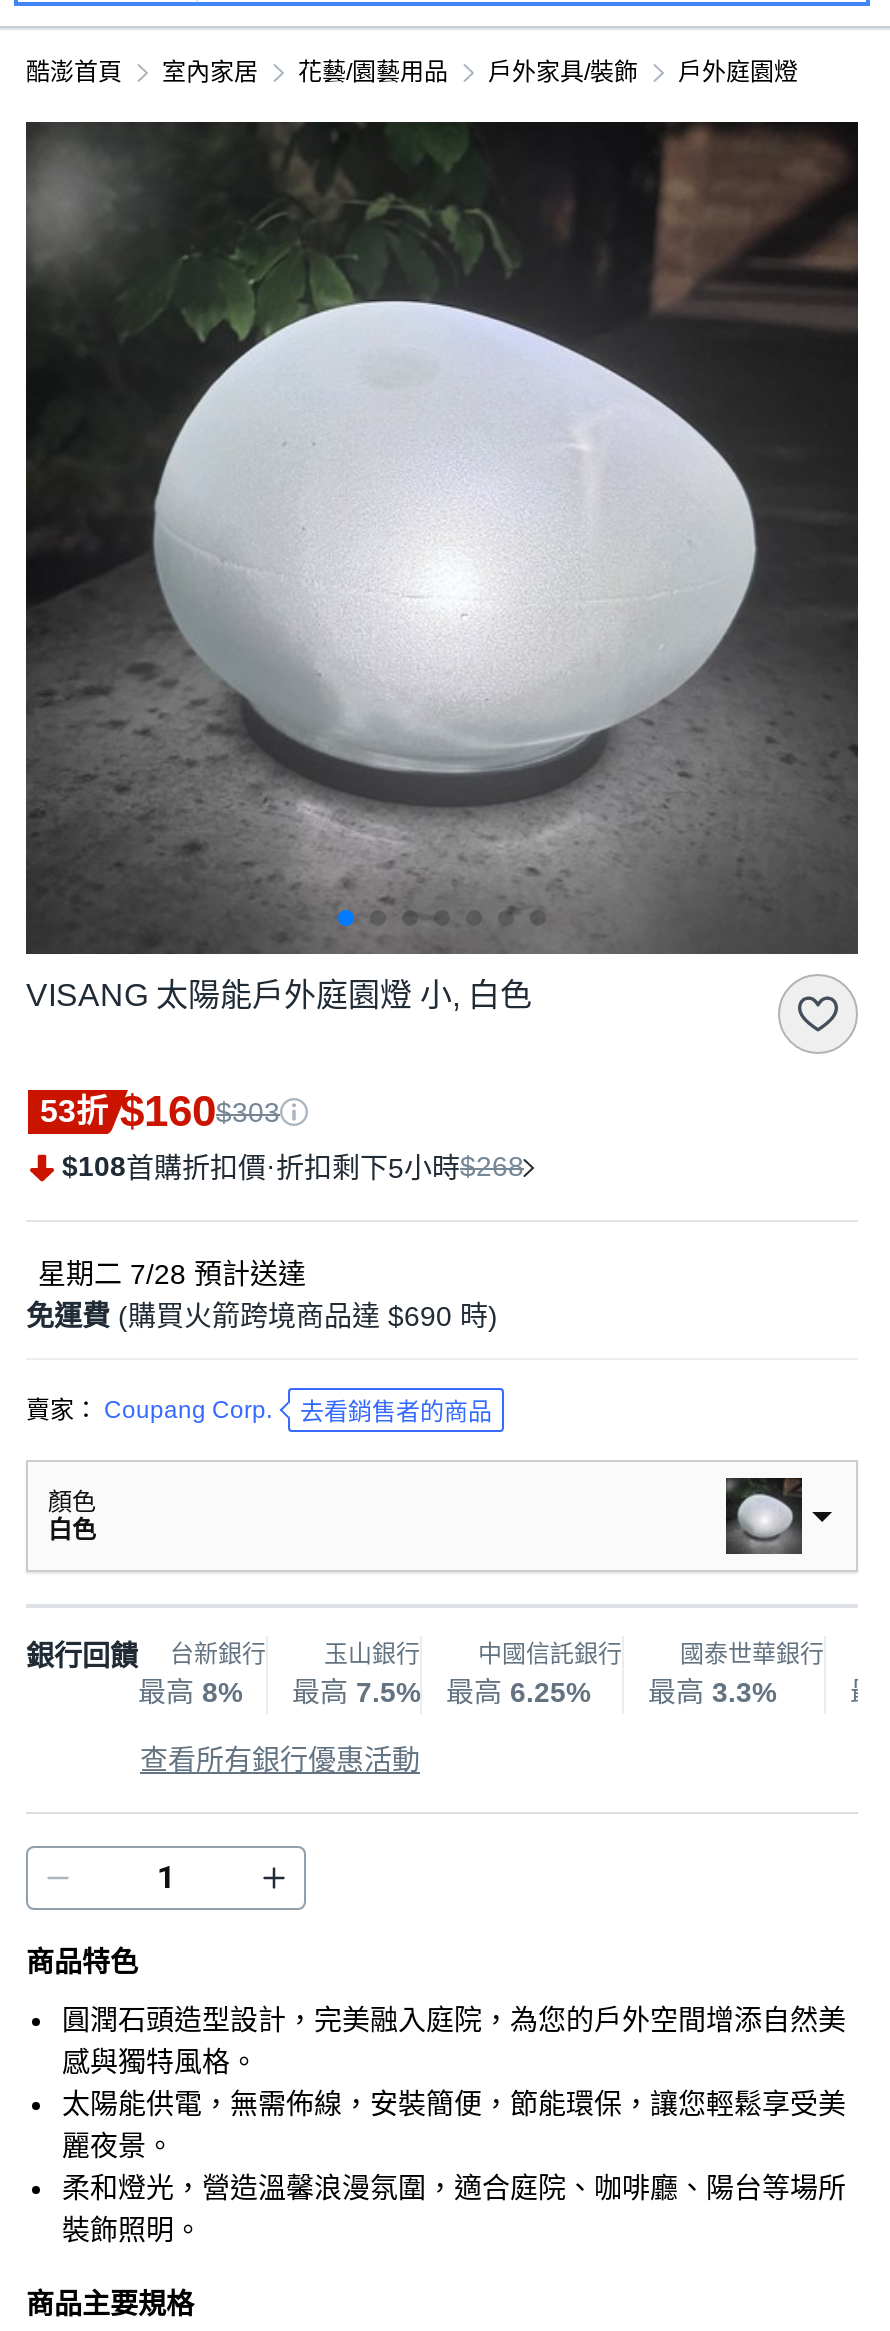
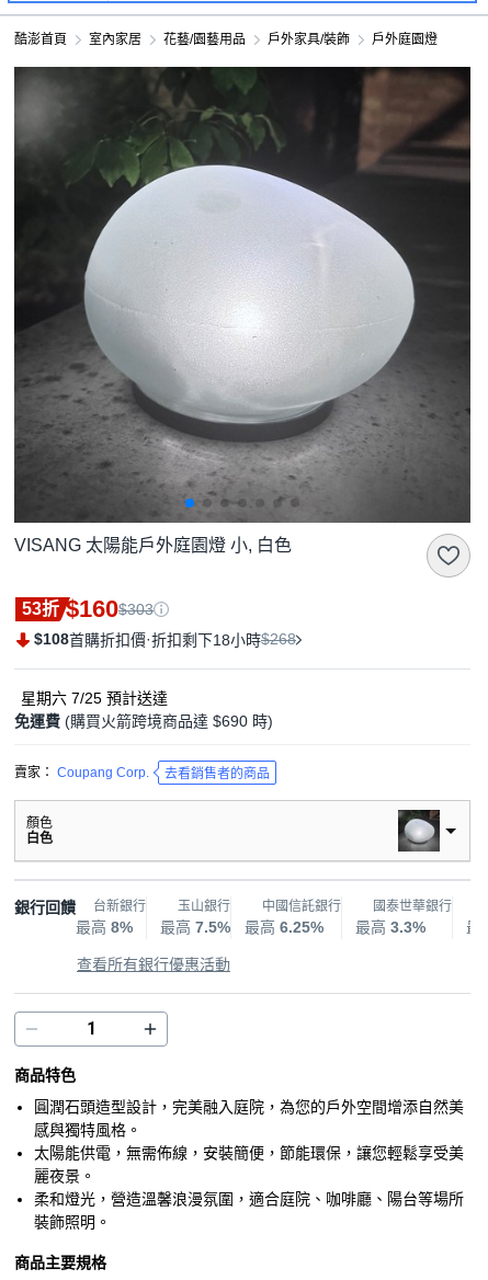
- $108首購折扣價·折扣剩下5小時$268
+ $108首購折扣價·折扣剩下18小時$268

- 星期二 7/28預計送達
+ 星期六 7/25預計送達
